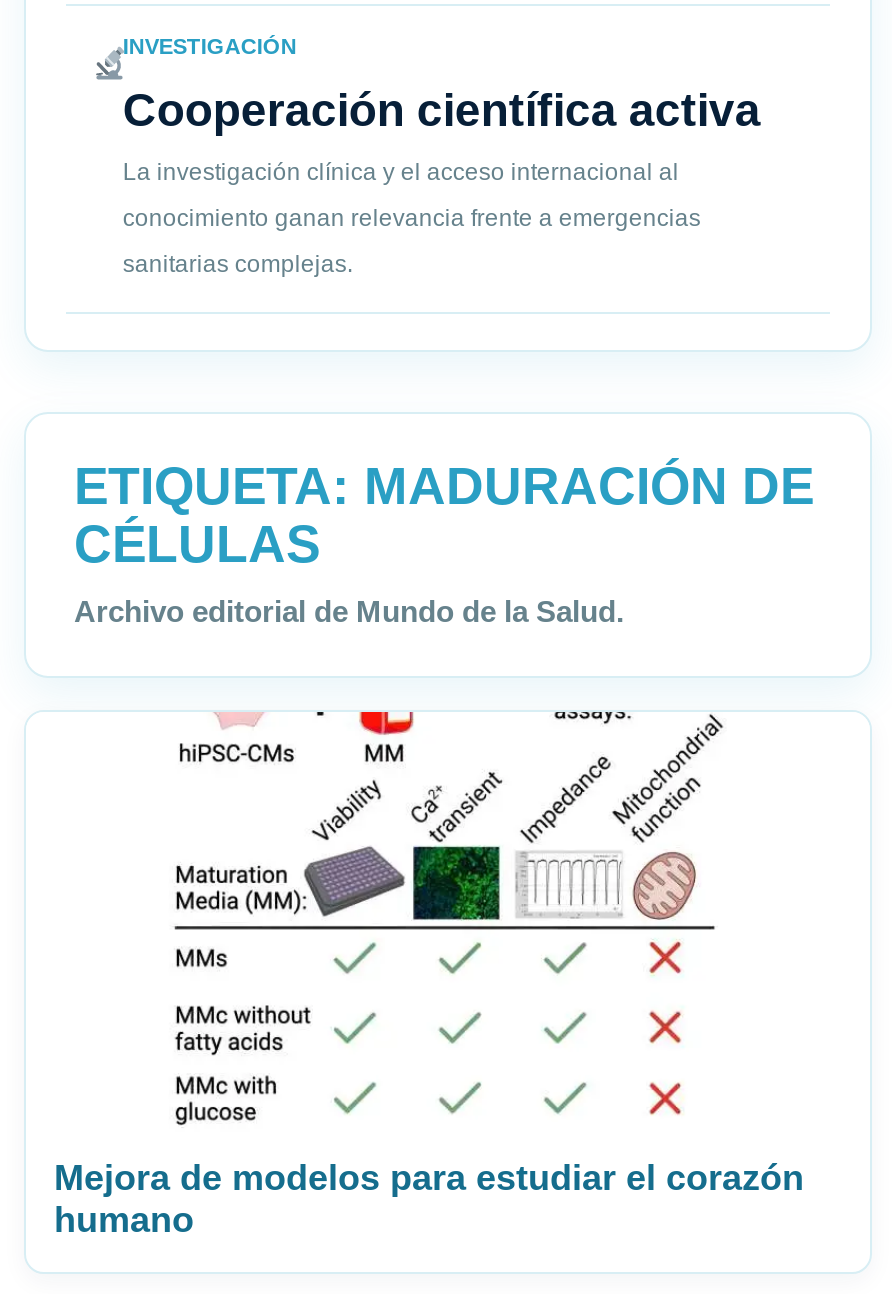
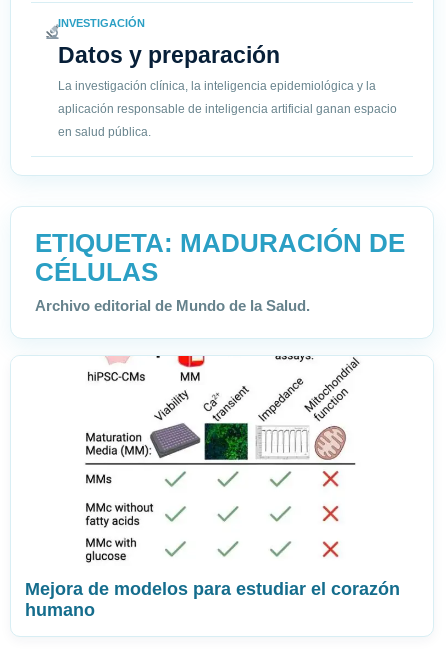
- Cooperación científica activa
- La investigación clínica y el acceso internacional al
+ Datos y preparación
+ La investigación clínica, la inteligencia epidemiológica y la

- conocimiento ganan relevancia frente a emergencias
+ aplicación responsable de inteligencia artificial ganan espacio

- sanitarias complejas.
+ en salud pública.
